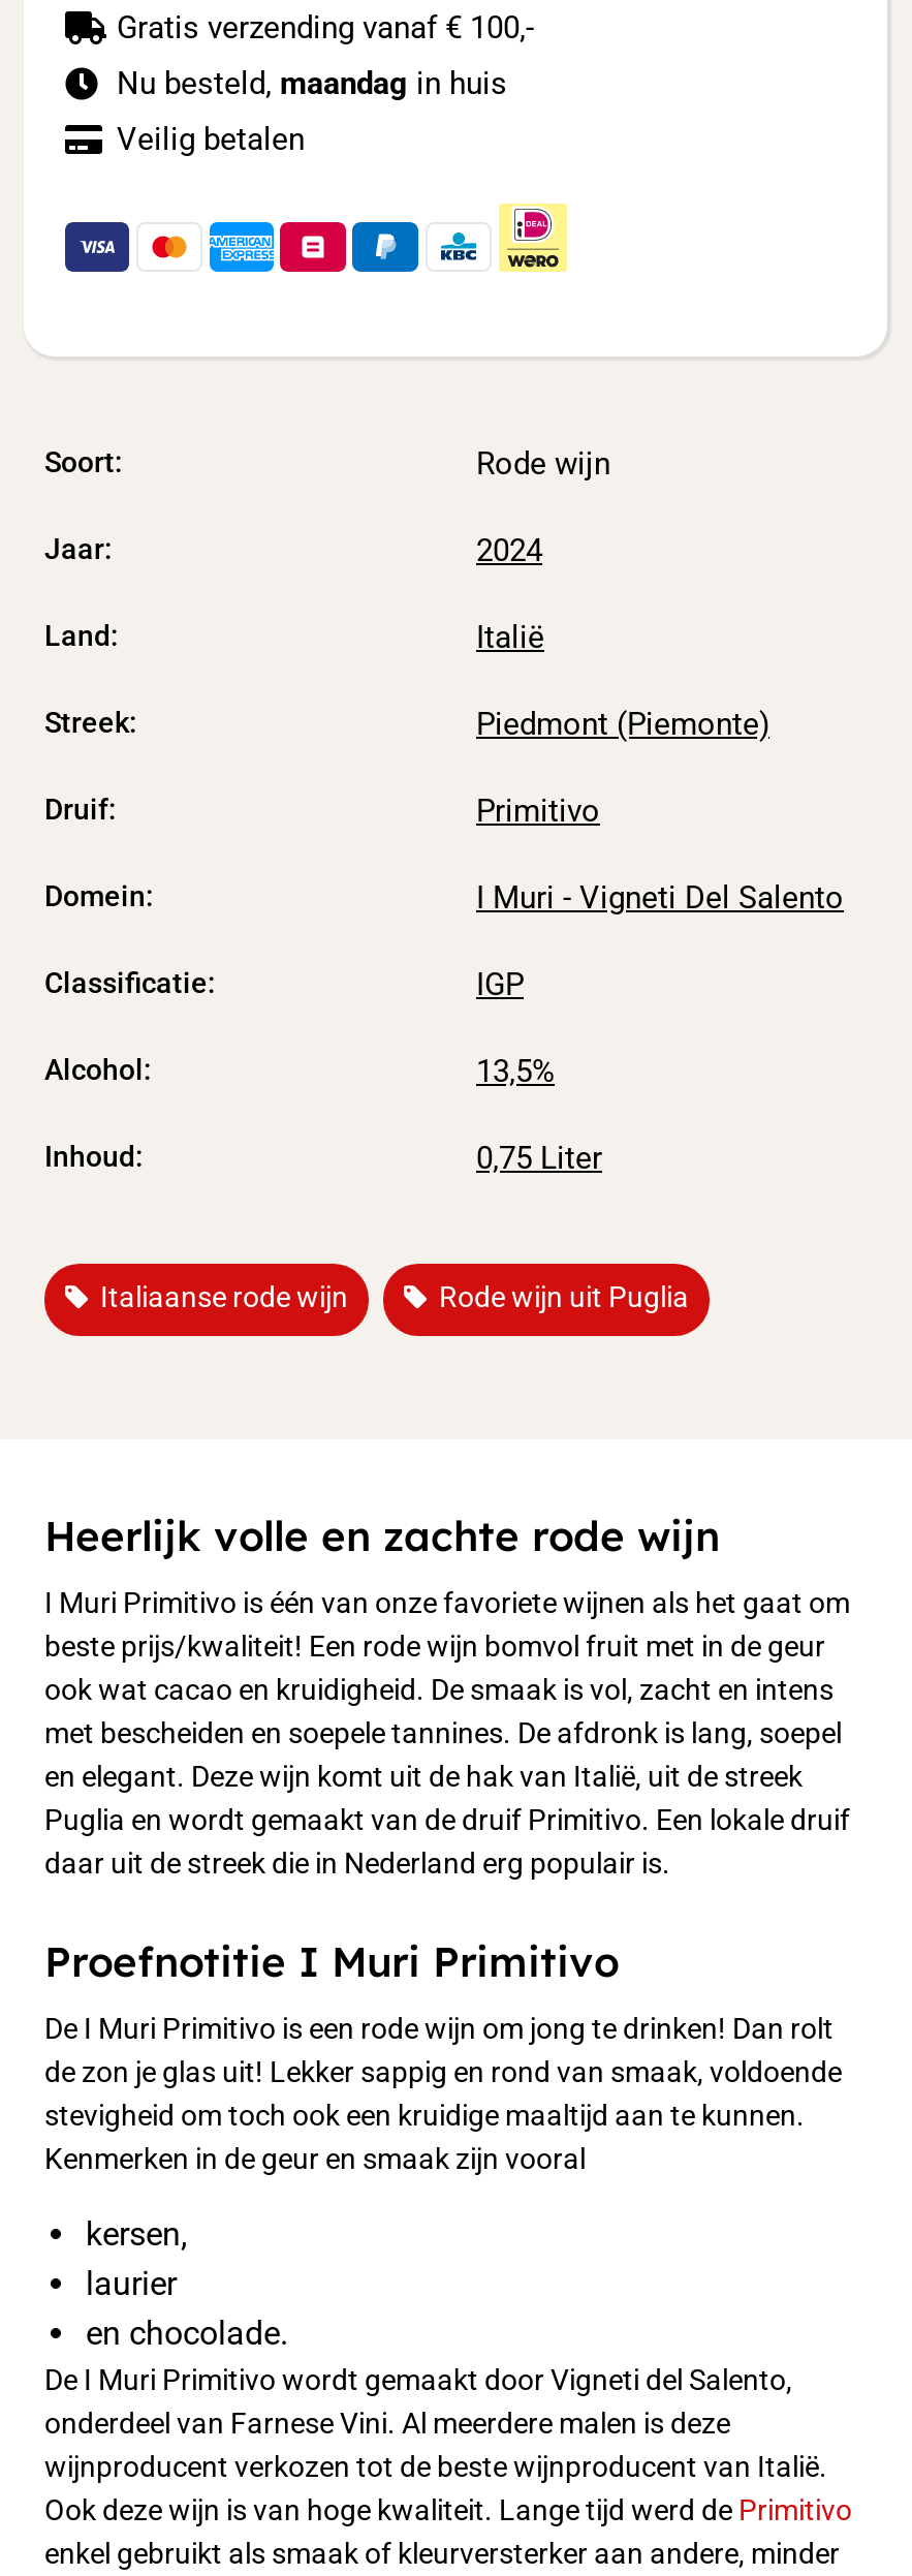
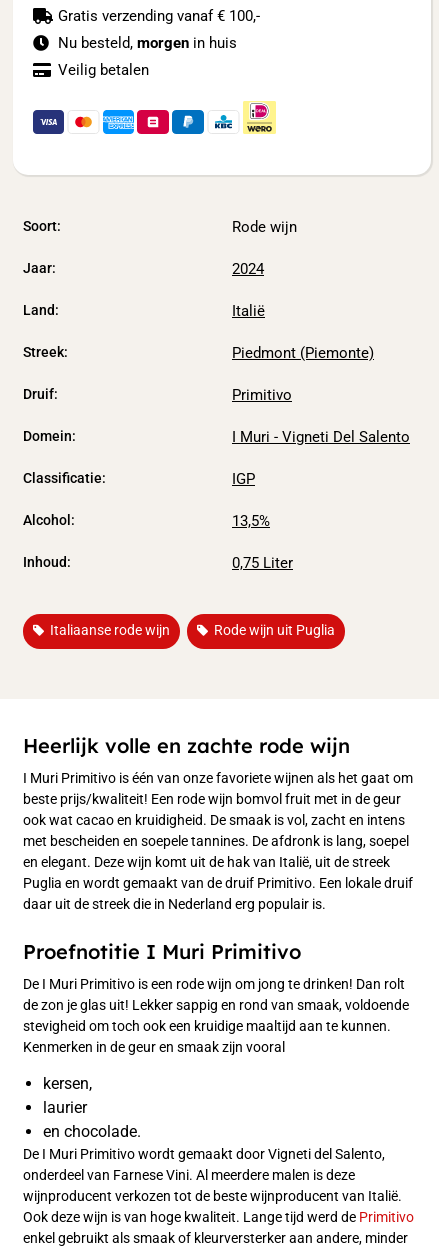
- Nu besteld, maandag in huis
+ Nu besteld, morgen in huis
